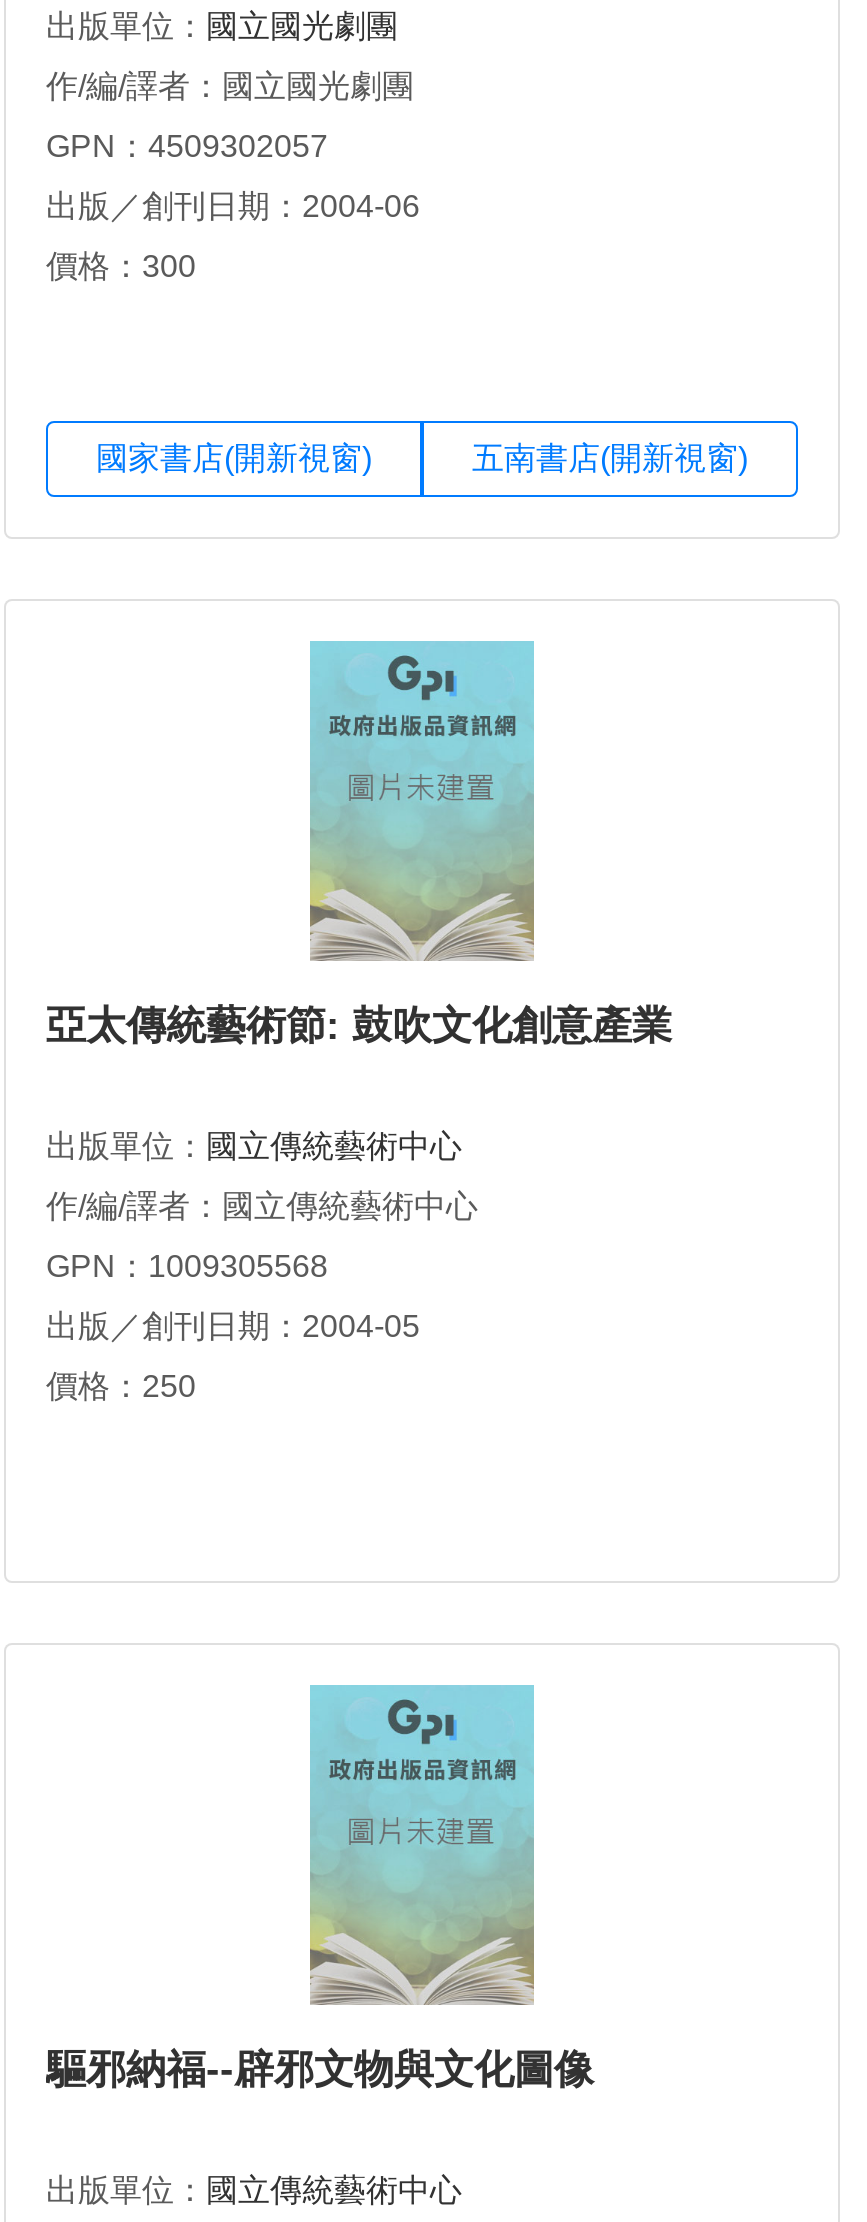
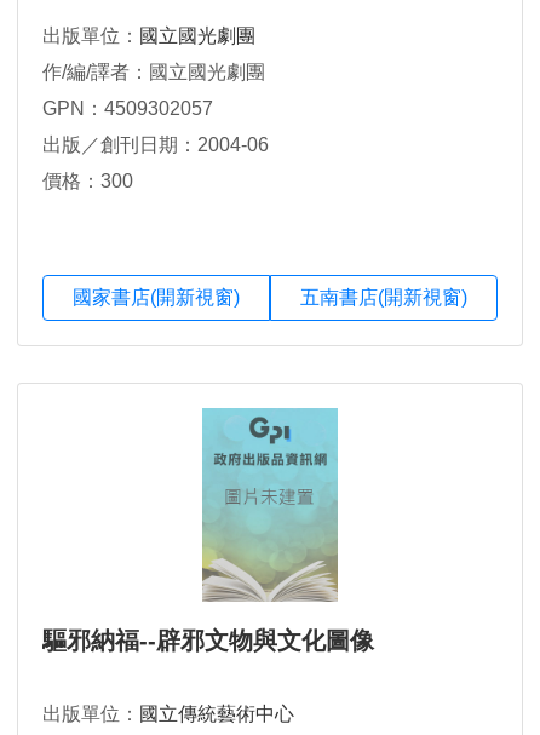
- 亞太傳統藝術節: 鼓吹文化創意產業
- 出版單位：國立傳統藝術中心
- 作/編/譯者：國立傳統藝術中心
- GPN：1009305568
- 出版／創刊日期：2004-05
- 價格：250
